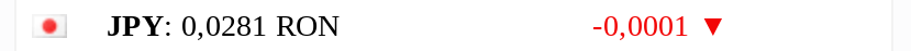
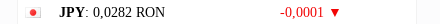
- JPY: 0,0281 RON
+ JPY: 0,0282 RON
